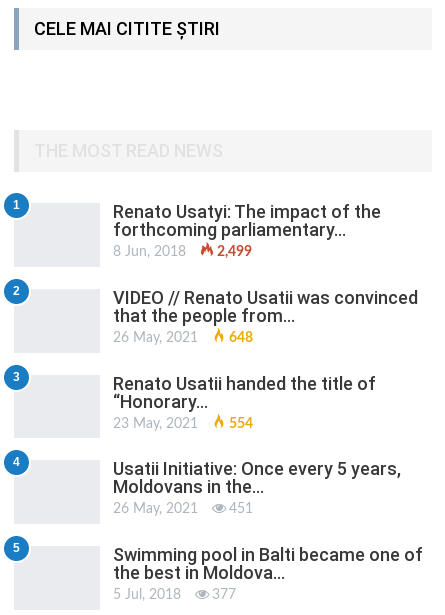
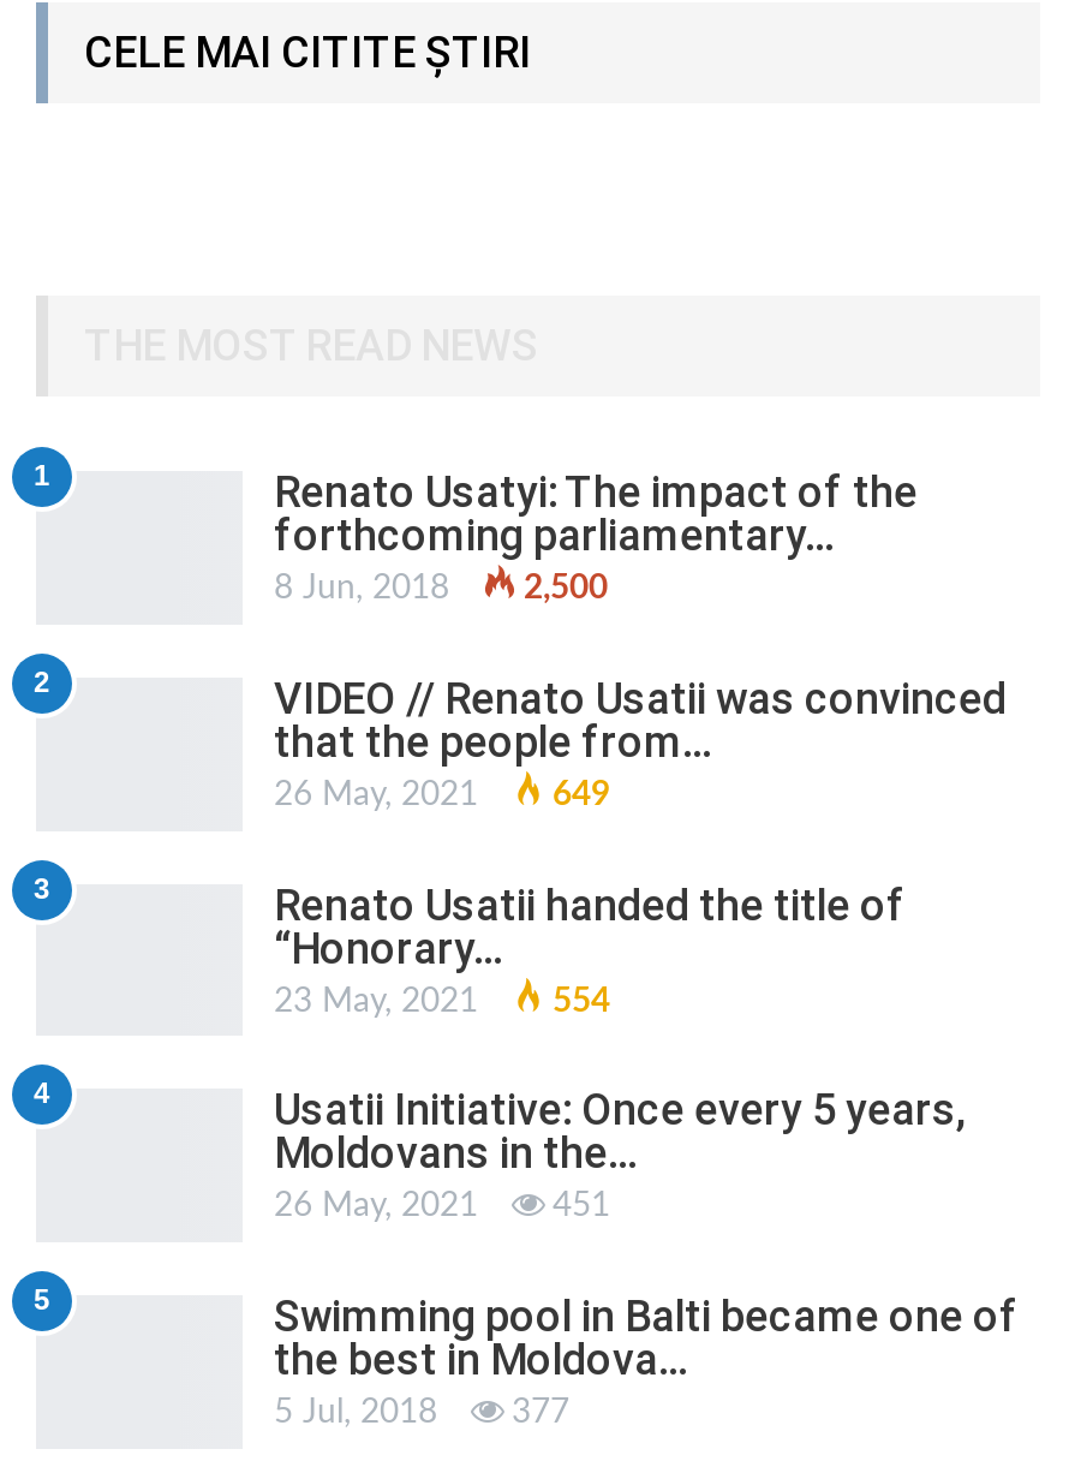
- 2,499
+ 2,500

- 648
+ 649
